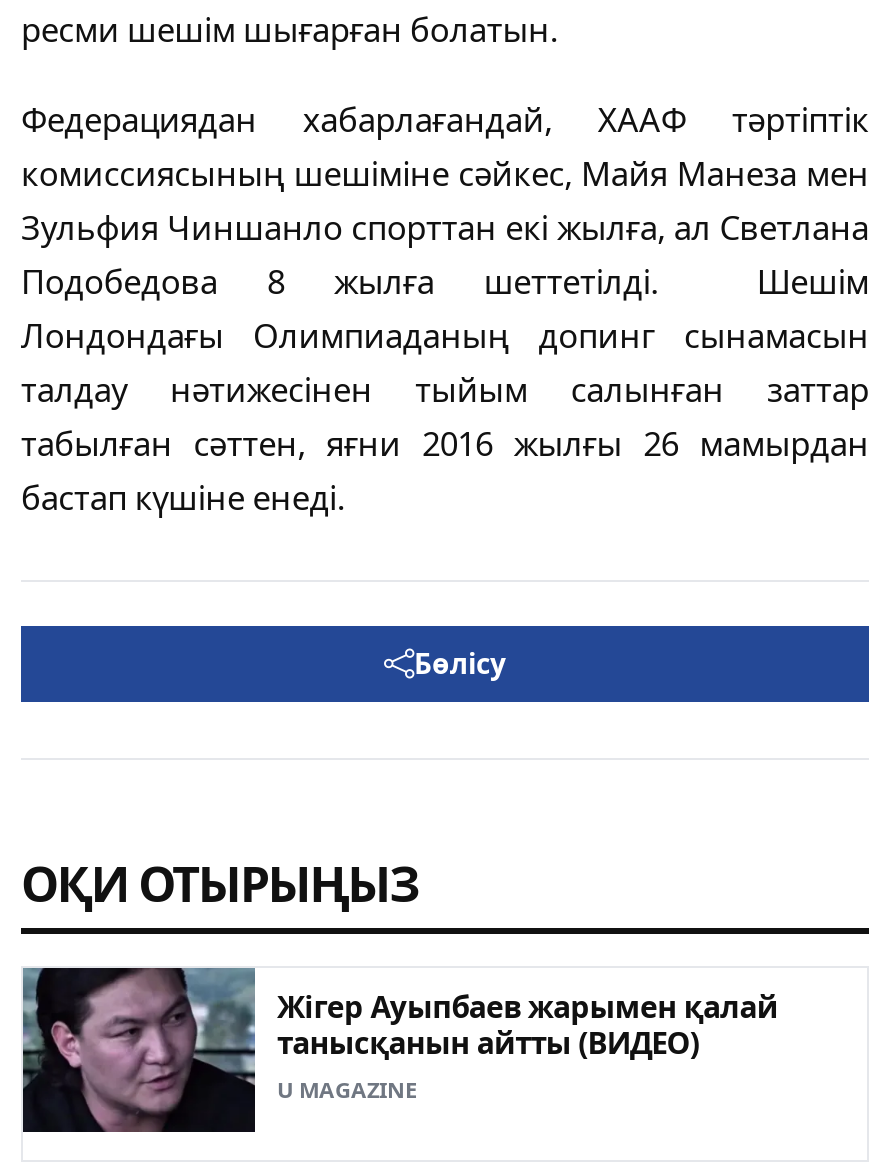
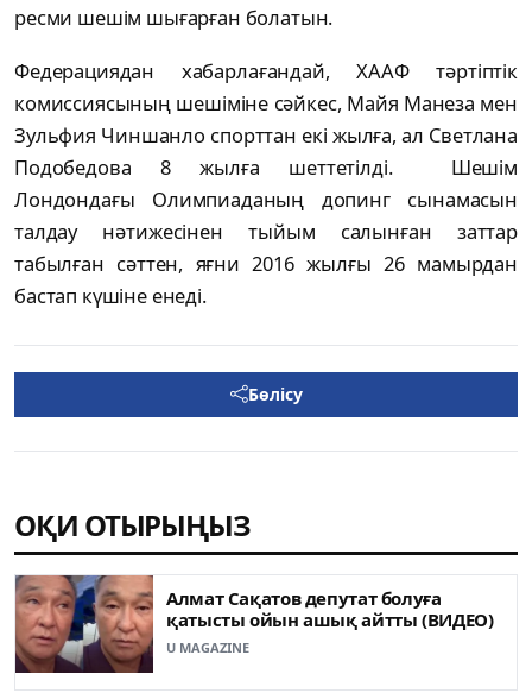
- [image]
- Жігер Ауыпбаев жарымен қалай
- танысқанын айтты (ВИДЕО)
+ [image]
+ Алмат Сақатов депутат болуға
+ қатысты ойын ашық айтты (ВИДЕО)
